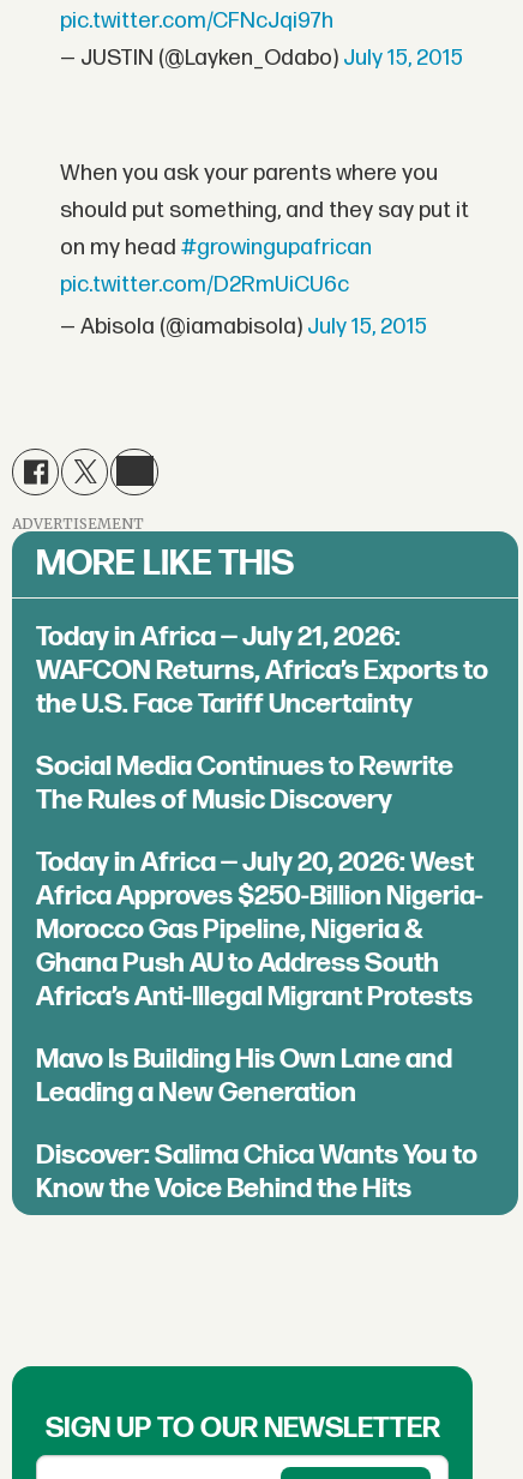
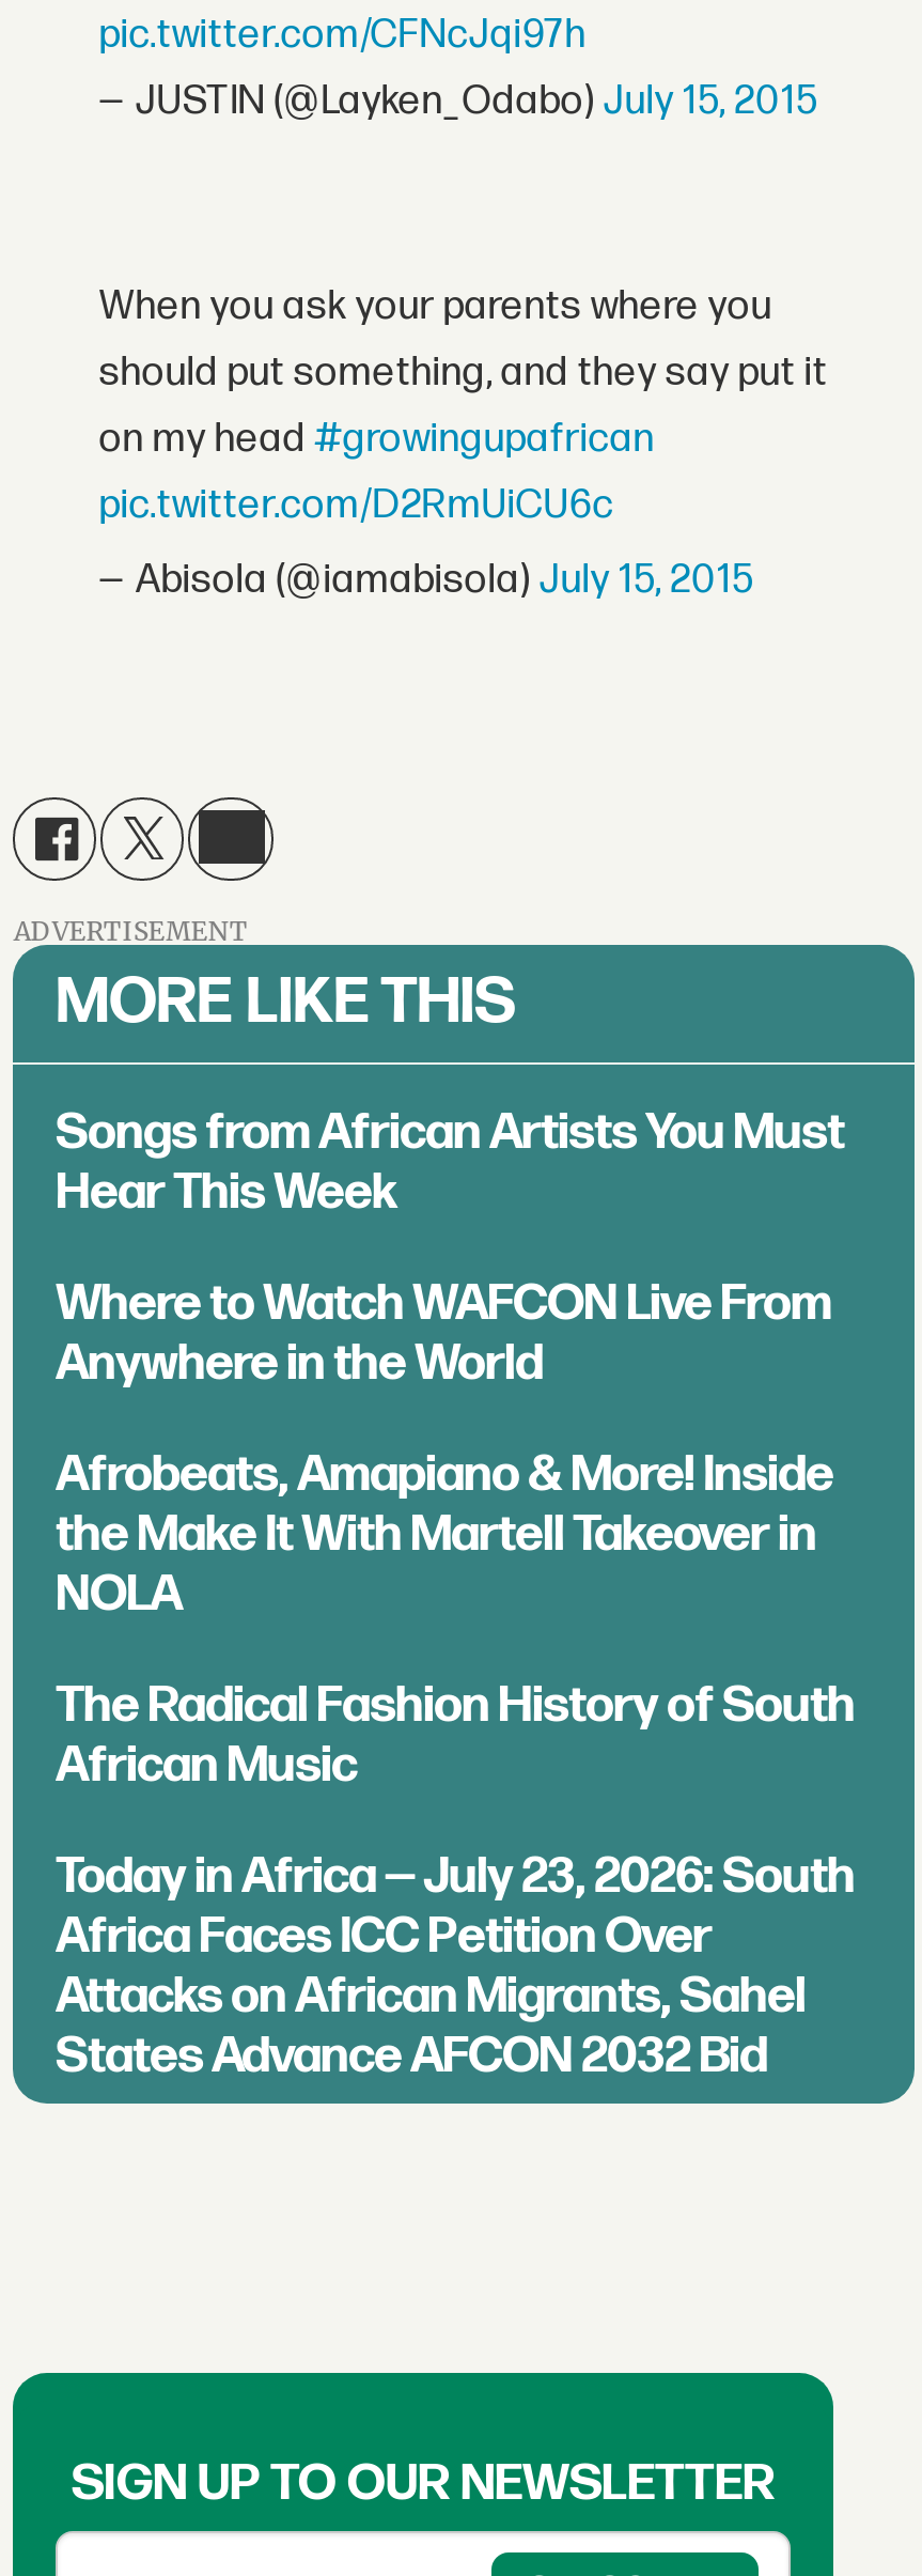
- Today in Africa — July 21, 2026:
- WAFCON Returns, Africa’s Exports to
- the U.S. Face Tariff Uncertainty
+ Songs from African Artists You Must
+ Hear This Week

- Social Media Continues to Rewrite
- The Rules of Music Discovery
+ Where to Watch WAFCON Live From
+ Anywhere in the World

- Today in Africa — July 20, 2026: West
- Africa Approves $250-Billion Nigeria-
- Morocco Gas Pipeline, Nigeria &
- Ghana Push AU to Address South
- Africa’s Anti-Illegal Migrant Protests
+ Afrobeats, Amapiano & More! Inside
+ the Make It With Martell Takeover in
+ NOLA

- Mavo Is Building His Own Lane and
- Leading a New Generation
+ The Radical Fashion History of South
+ African Music

- Discover: Salima Chica Wants You to
- Know the Voice Behind the Hits
+ Today in Africa — July 23, 2026: South
+ Africa Faces ICC Petition Over
+ Attacks on African Migrants, Sahel
+ States Advance AFCON 2032 Bid
